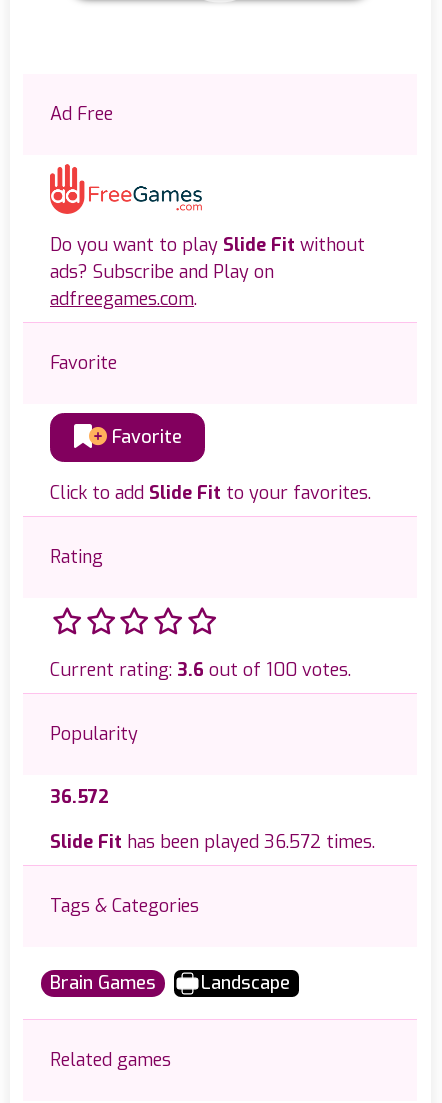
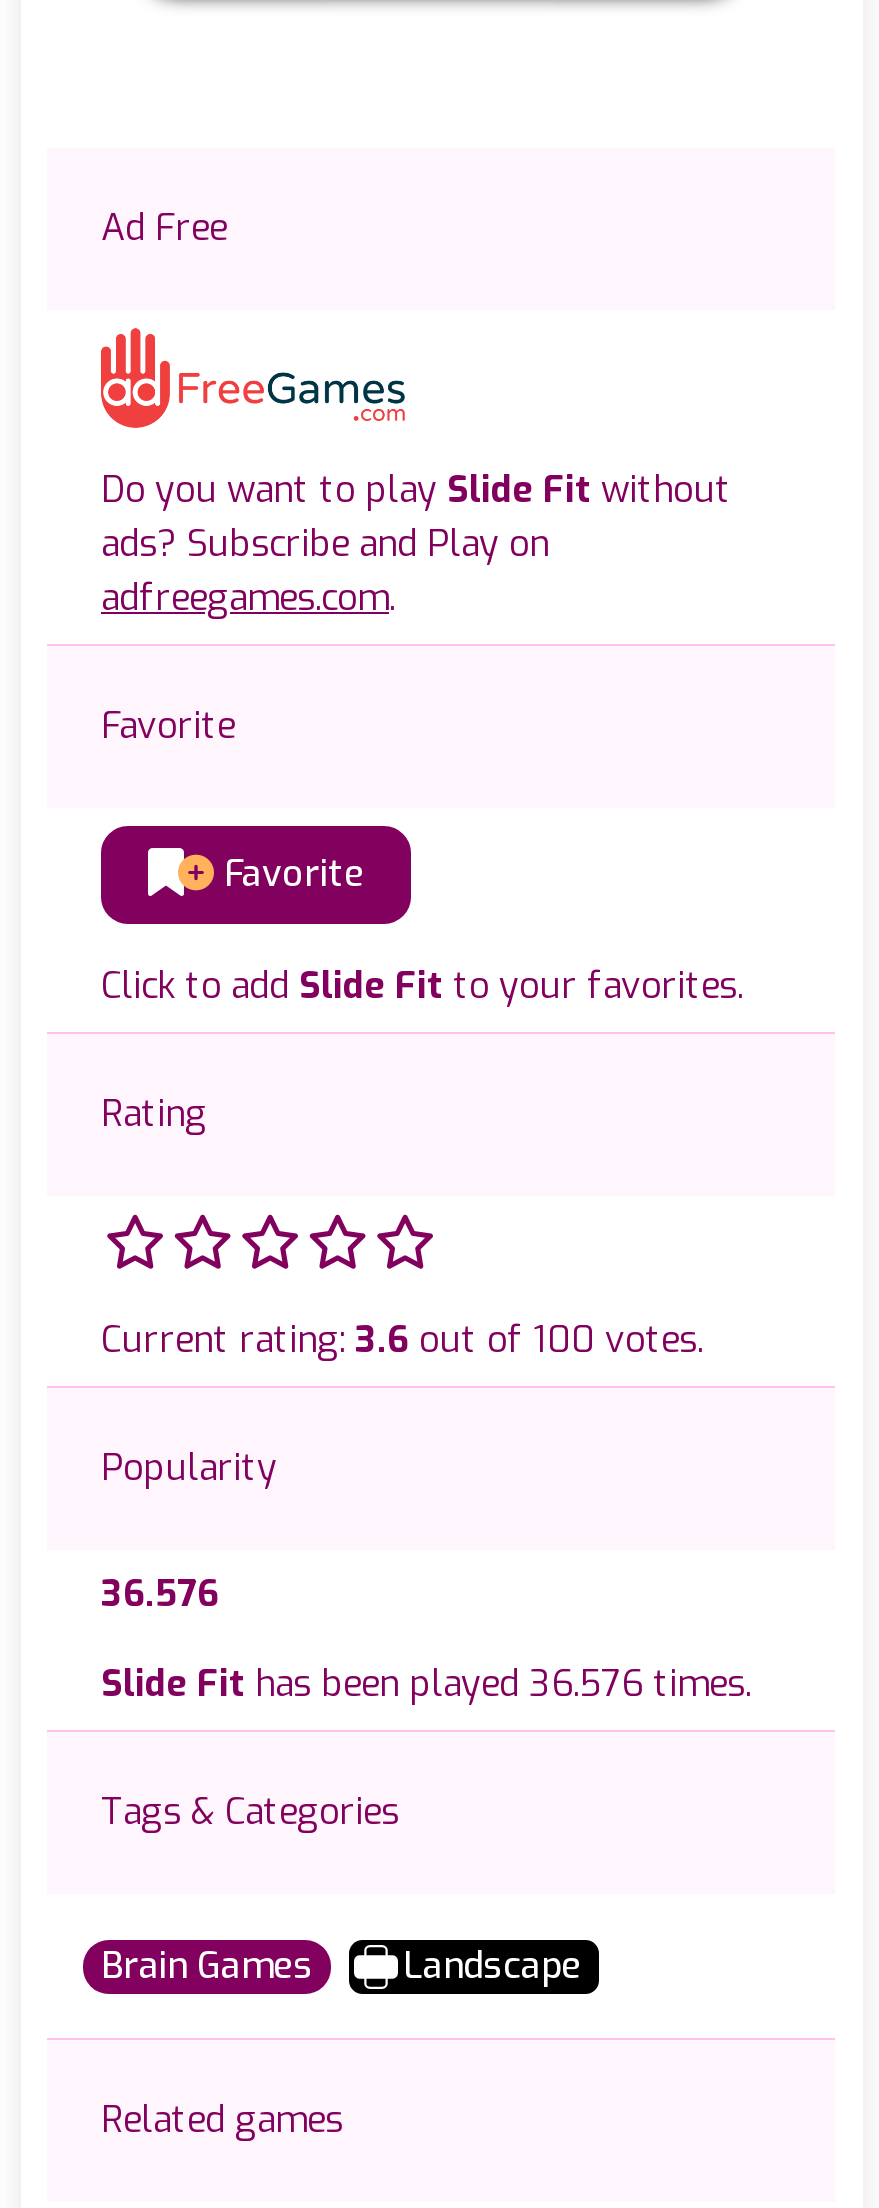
- 36.572
+ 36.576

- Slide Fit has been played 36.572 times.
+ Slide Fit has been played 36.576 times.
